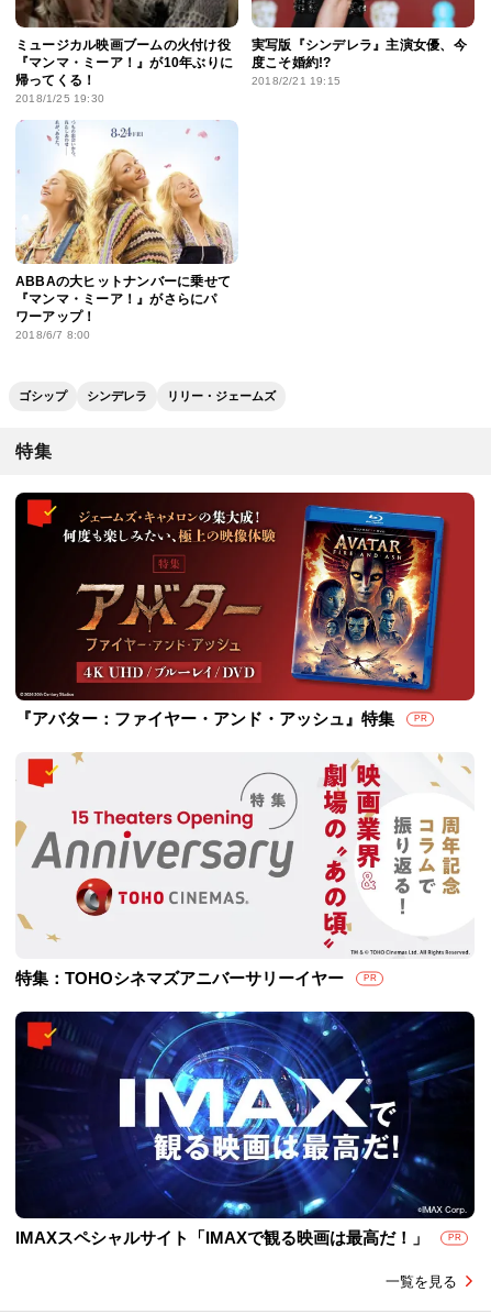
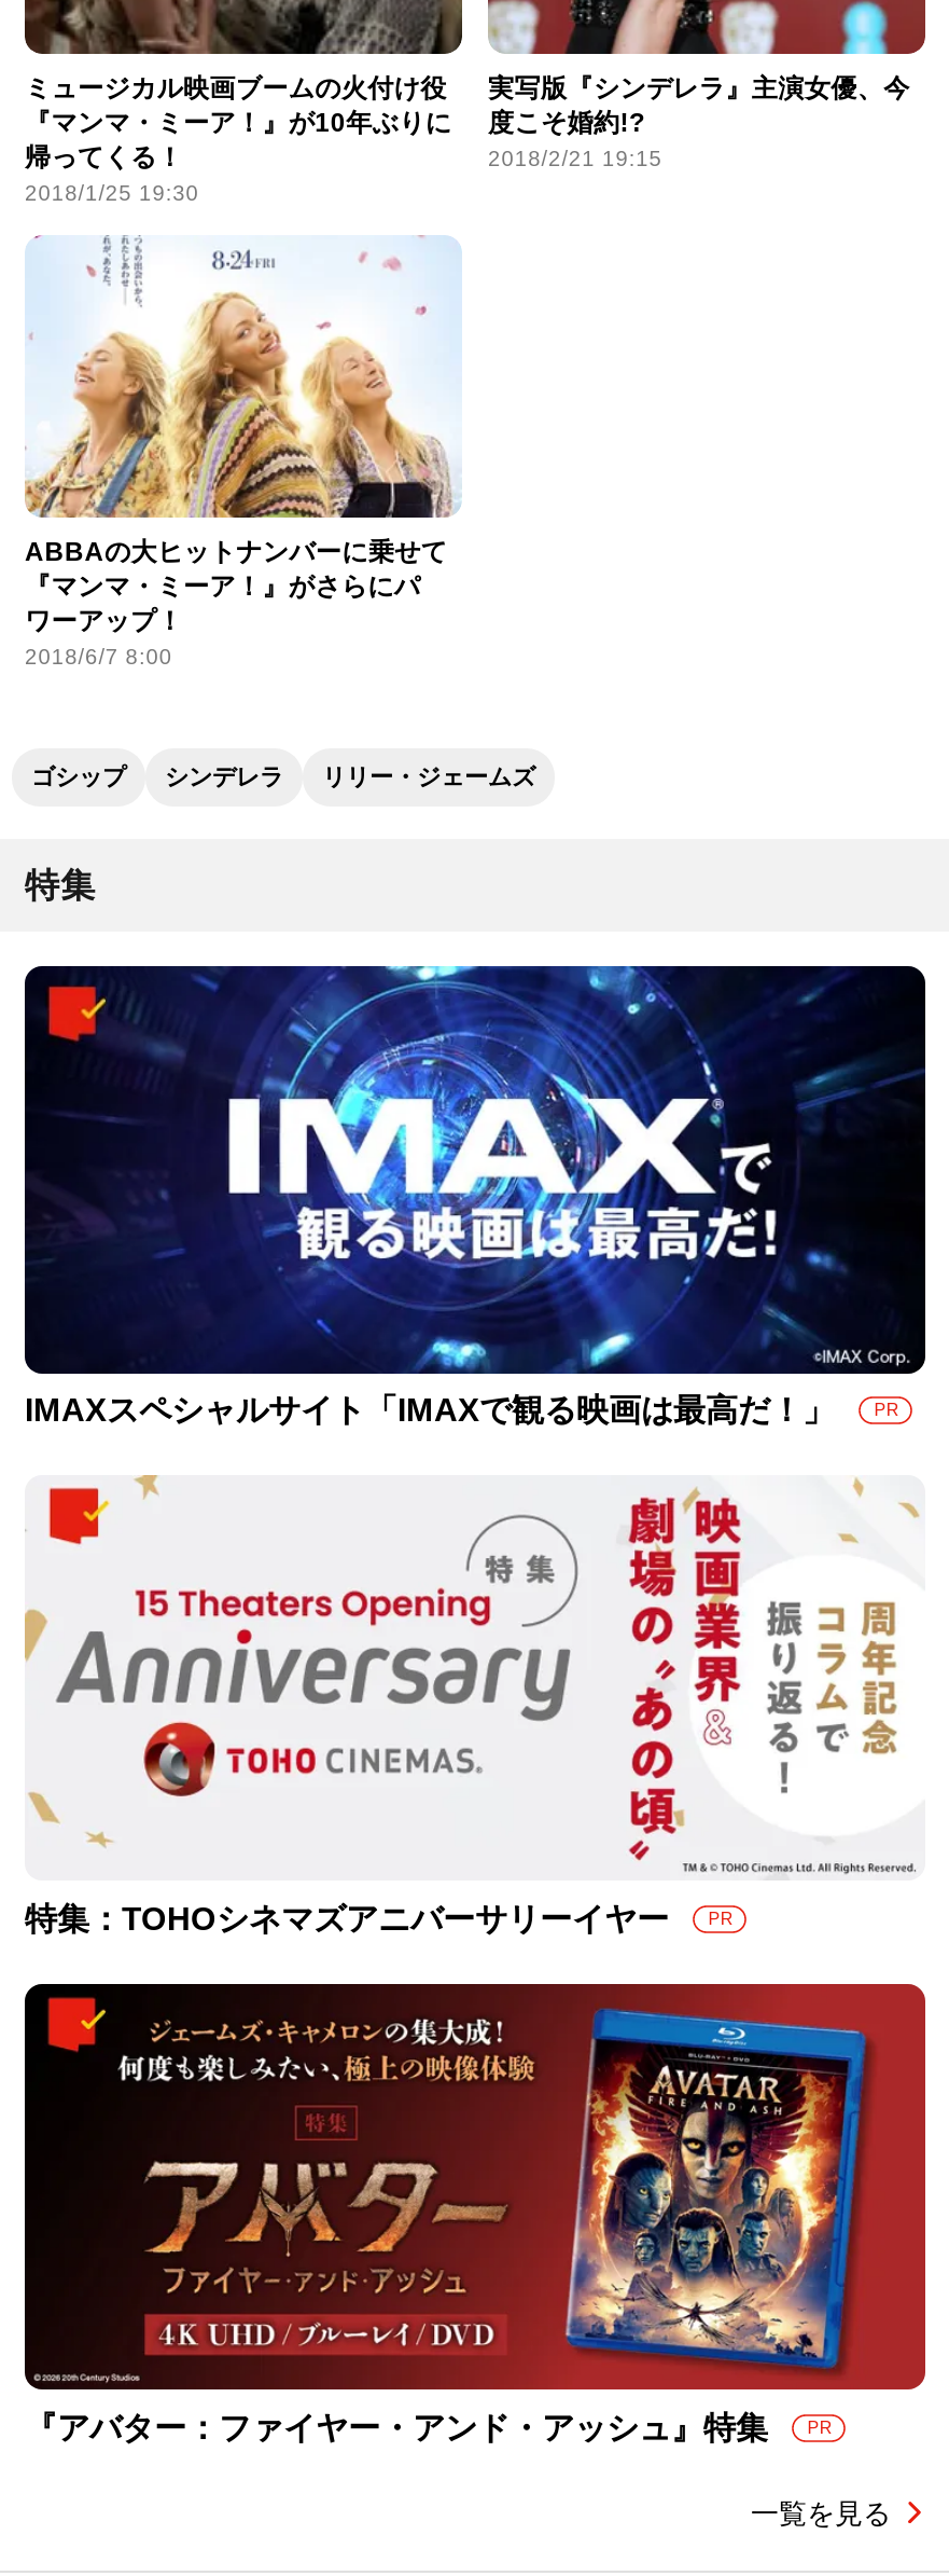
moved down: [image] | 『アバター：ファイヤー・アンド・アッシュ』特集

moved up: [image] | IMAXスペシャルサイト「IMAXで観る映画は最高だ！」
